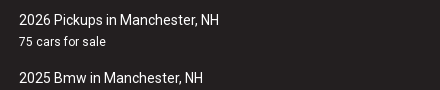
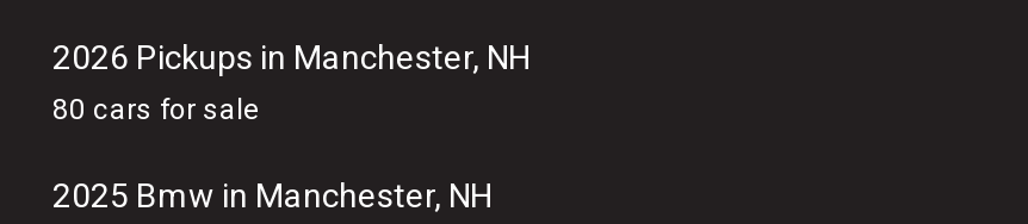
- 75 cars for sale
+ 80 cars for sale
